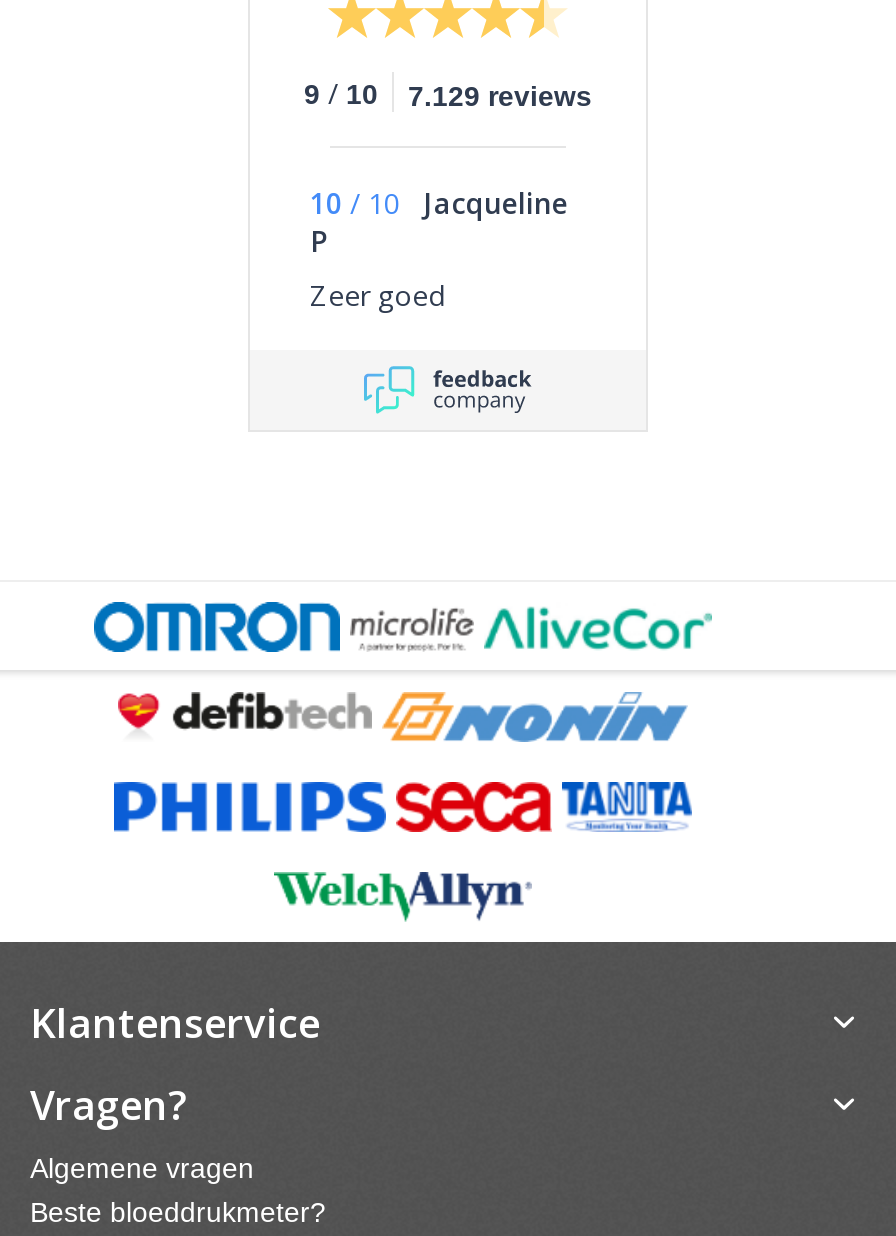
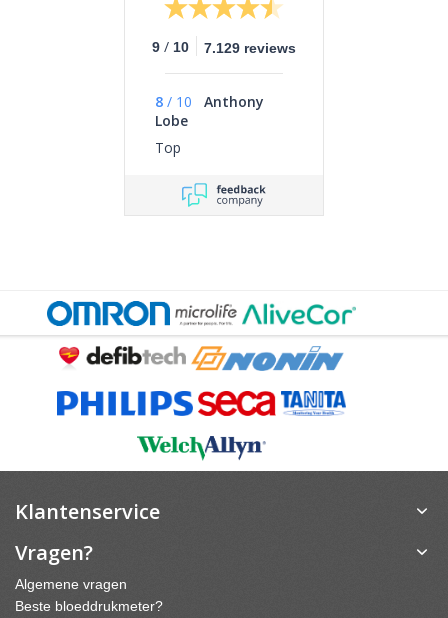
- 10 / 10
- Jacqueline
- P
- Zeer goed
+ 8 / 10
+ Anthony
+ Lobe
+ Top
